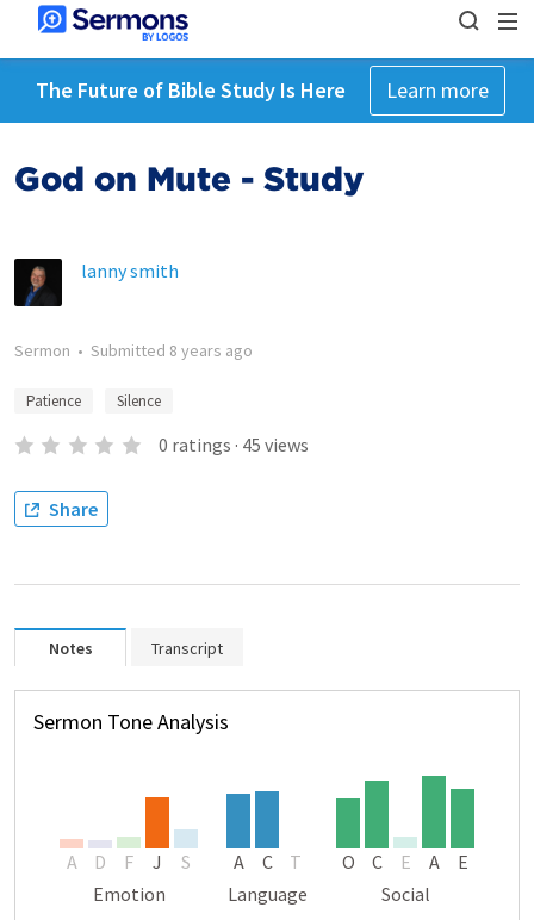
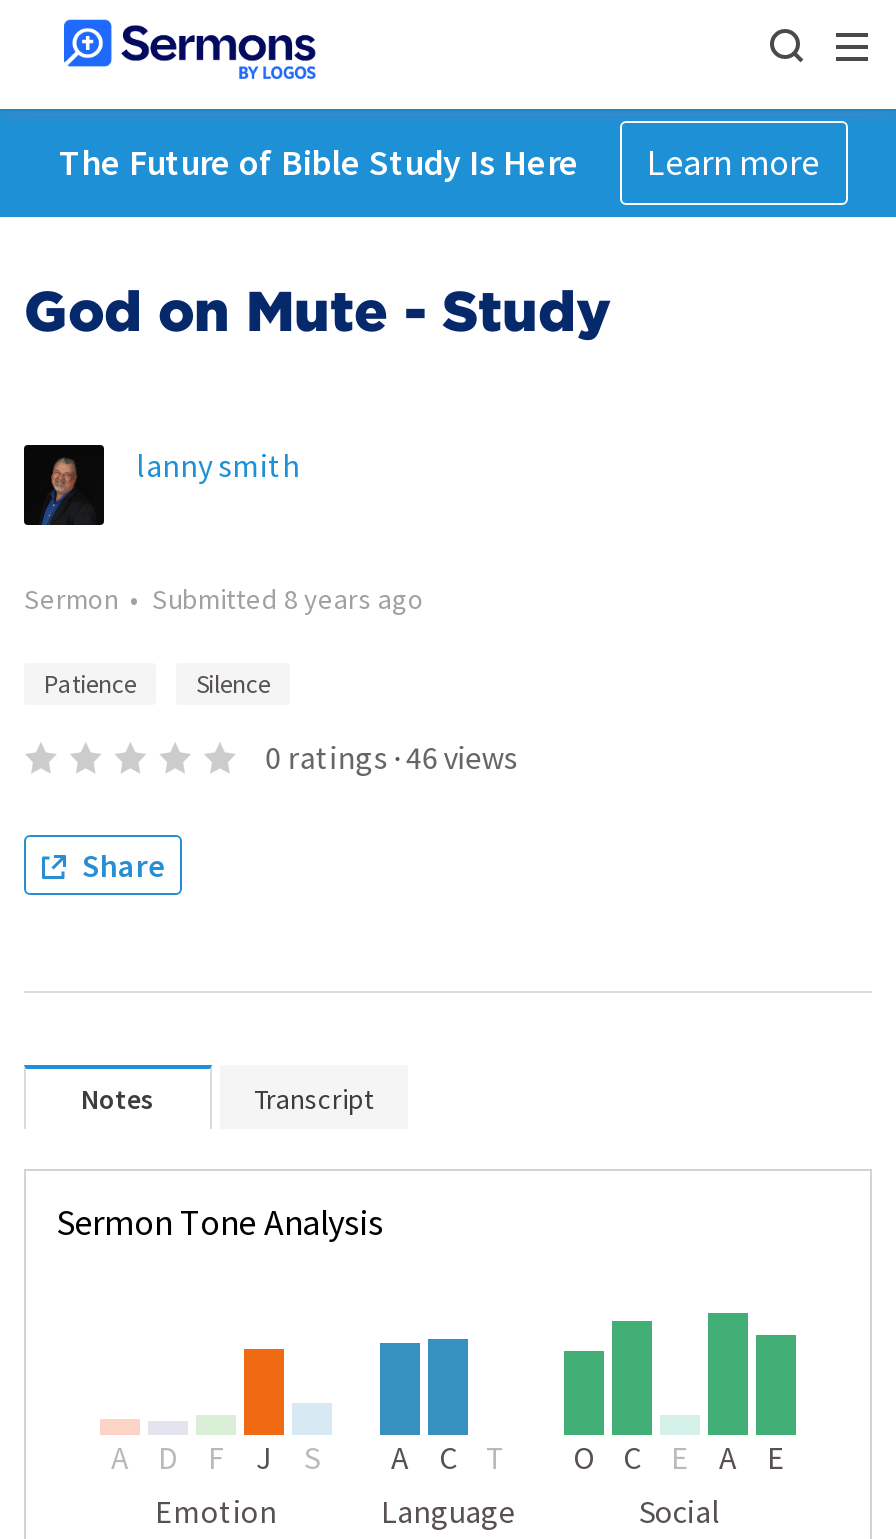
- 0 ratings · 45 views
+ 0 ratings · 46 views
